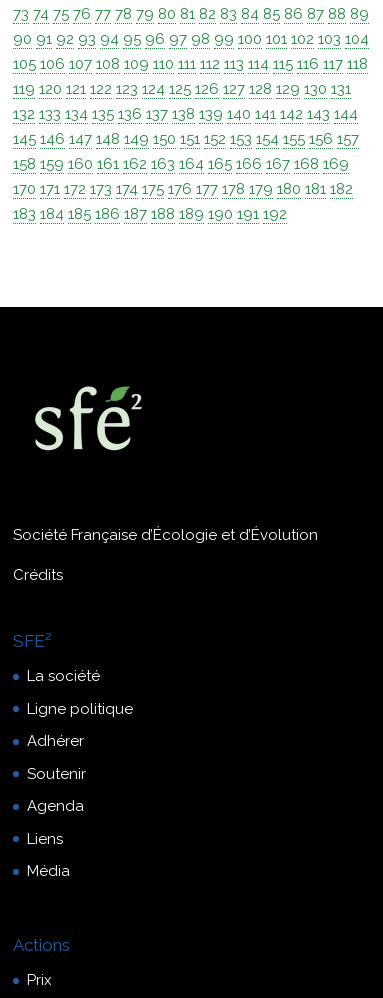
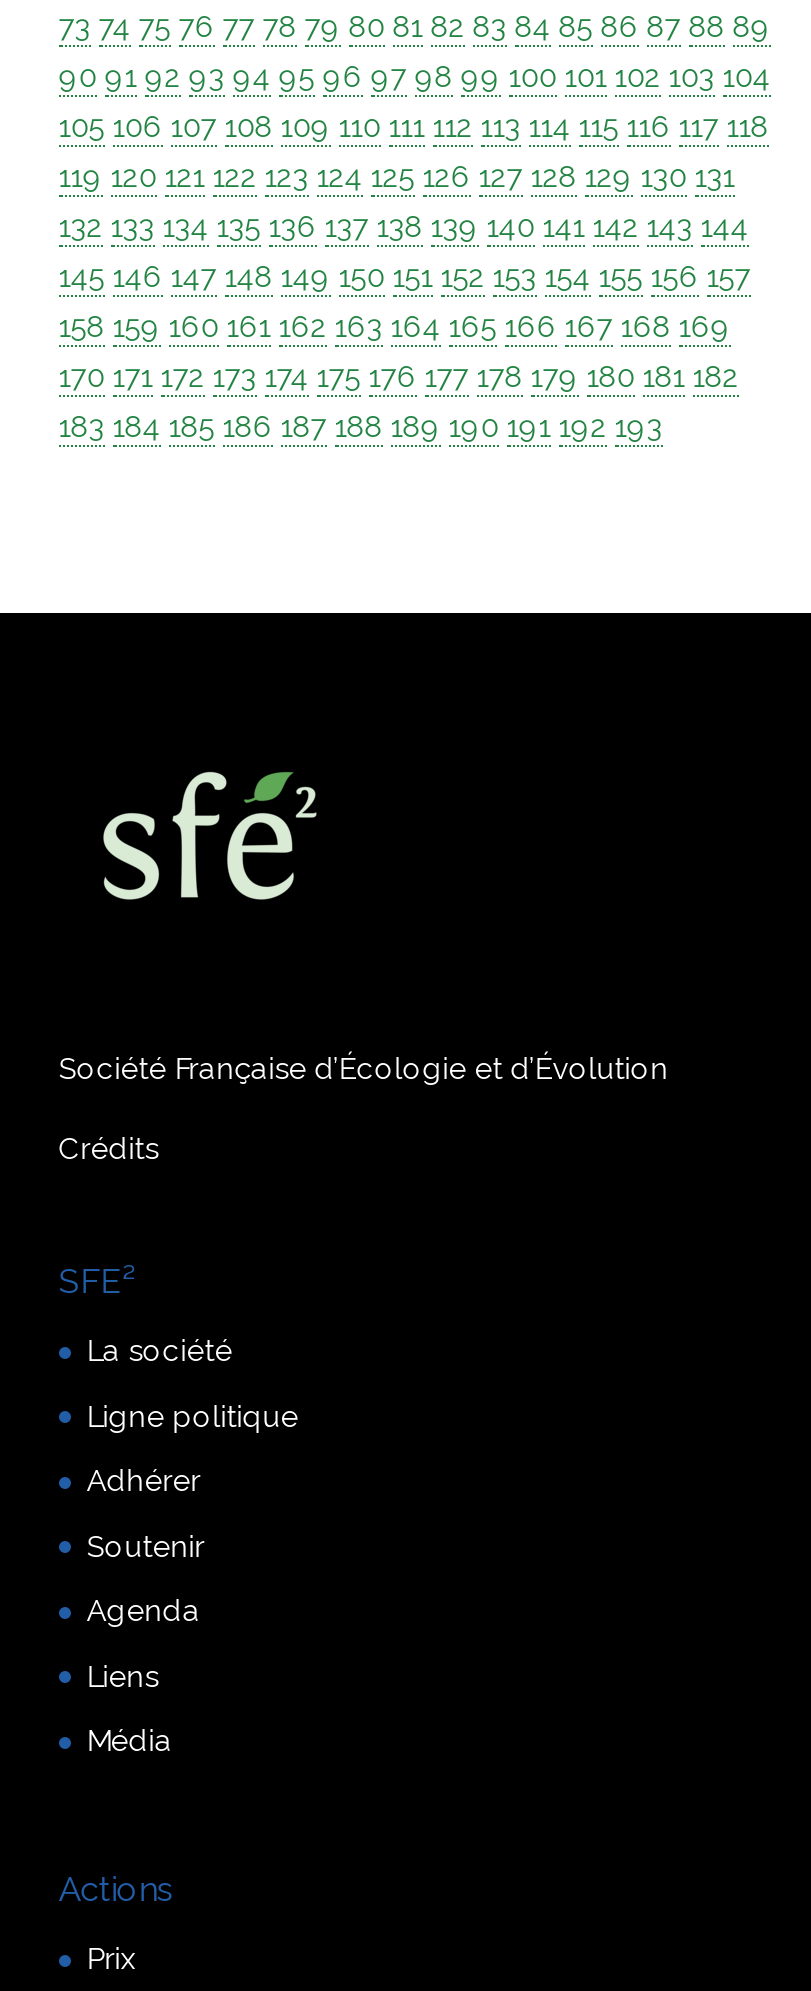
- 183 184 185 186 187 188 189 190 191 192
+ 183 184 185 186 187 188 189 190 191 192 193
